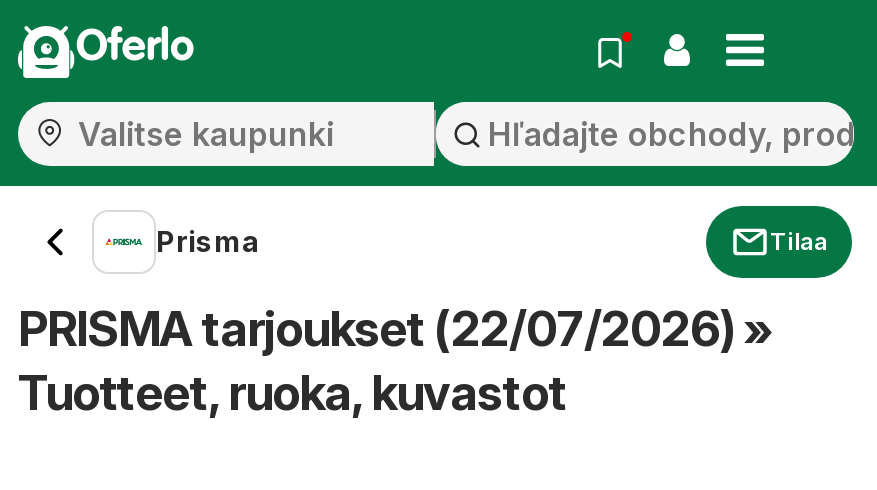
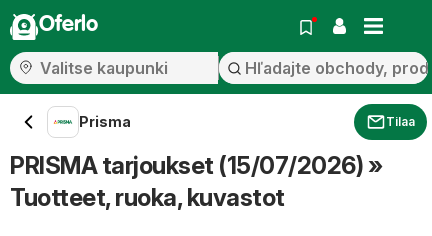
- PRISMA tarjoukset (22/07/2026) »
+ PRISMA tarjoukset (15/07/2026) »
